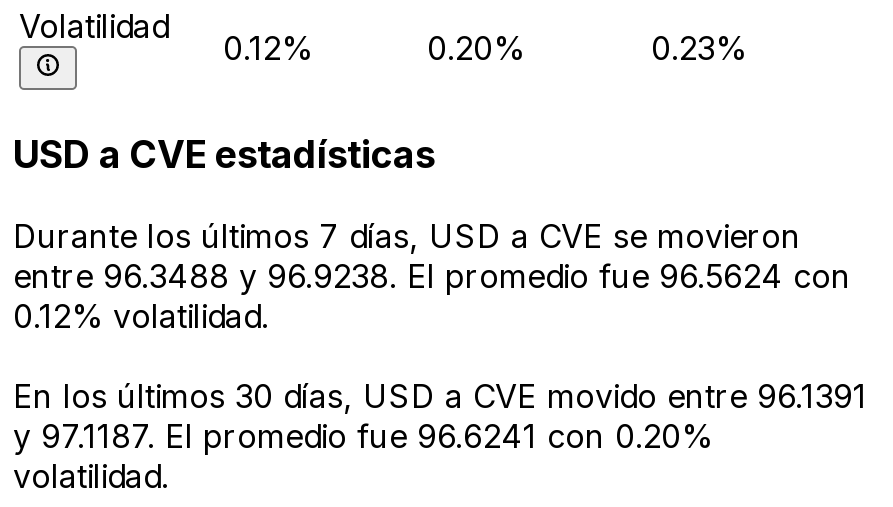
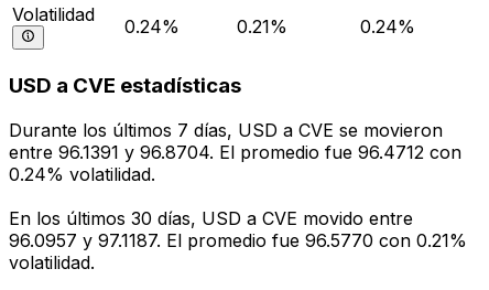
- 0.12%
+ 0.24%

- 0.20%
+ 0.21%

- 0.23%
+ 0.24%

- entre 96.3488 y 96.9238. El promedio fue 96.5624 con
- 0.12% volatilidad.
+ entre 96.1391 y 96.8704. El promedio fue 96.4712 con
+ 0.24% volatilidad.

- En los últimos 30 días, USD a CVE movido entre 96.1391
- y 97.1187. El promedio fue 96.6241 con 0.20%
+ En los últimos 30 días, USD a CVE movido entre
+ 96.0957 y 97.1187. El promedio fue 96.5770 con 0.21%
